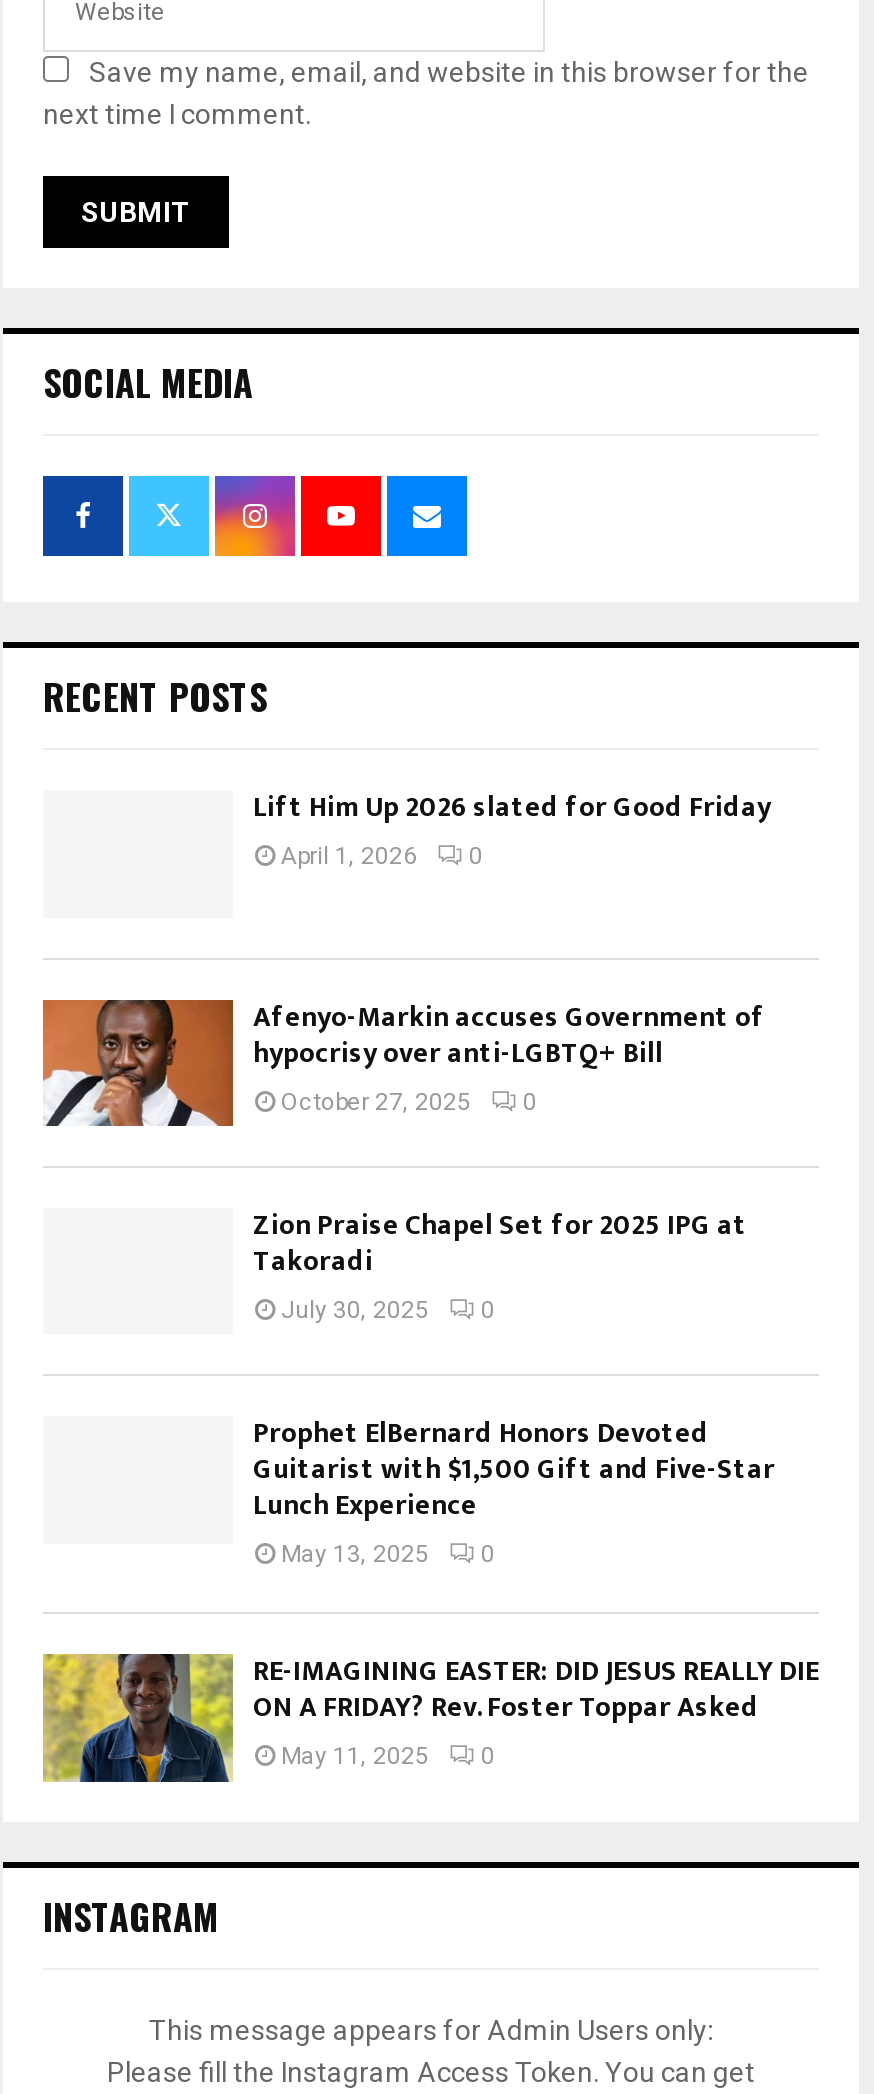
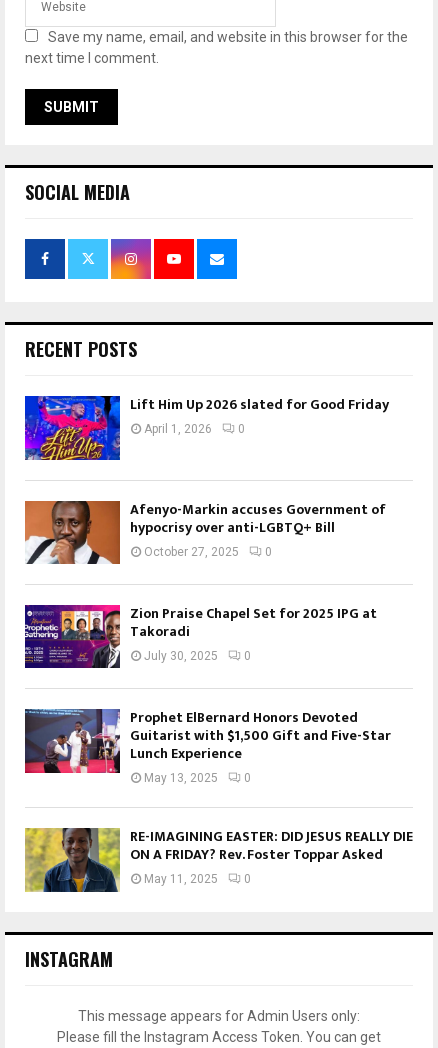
+ [image]

+ [image]

+ [image]
